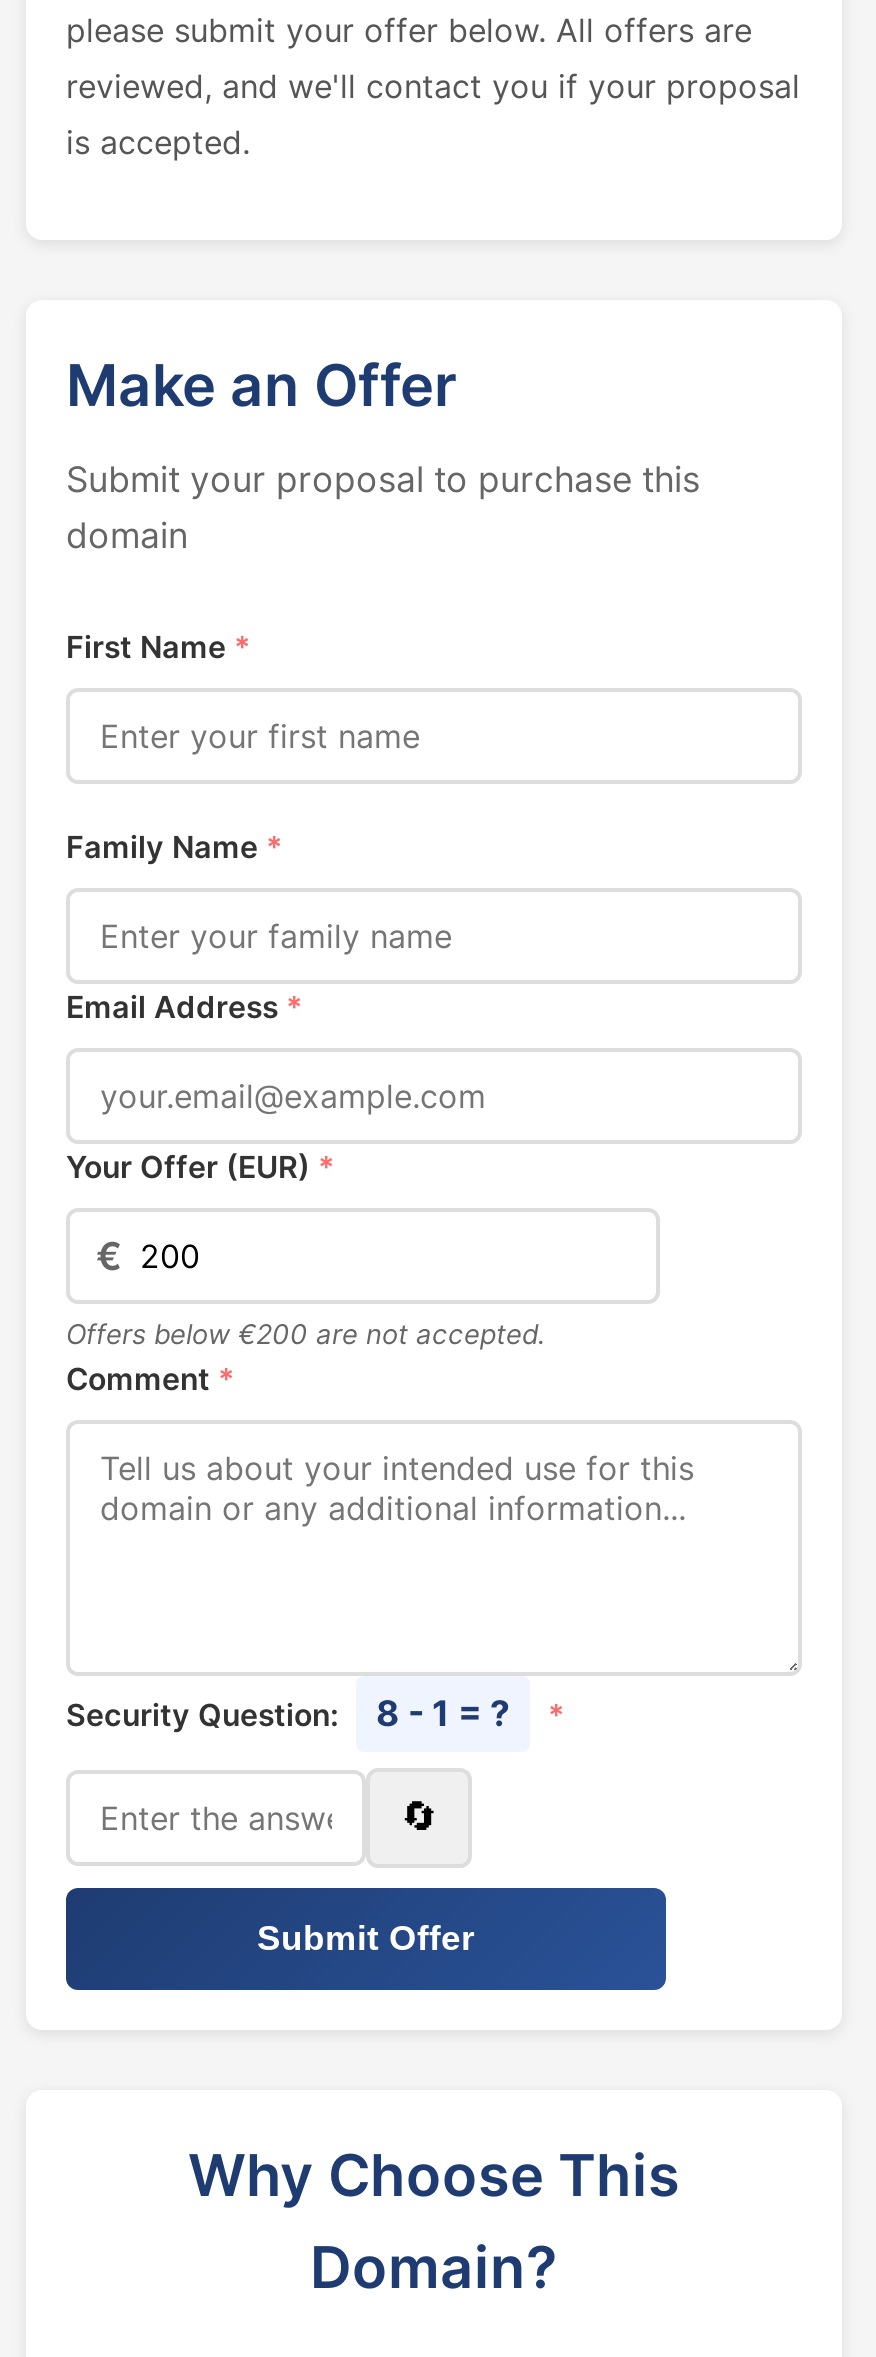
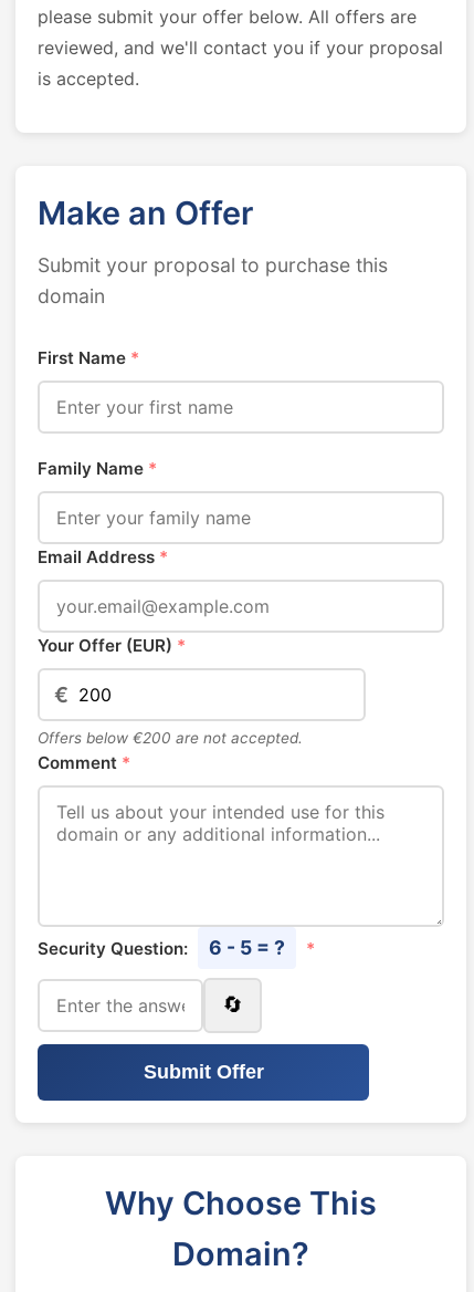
- 8 - 1 = ?
+ 6 - 5 = ?
